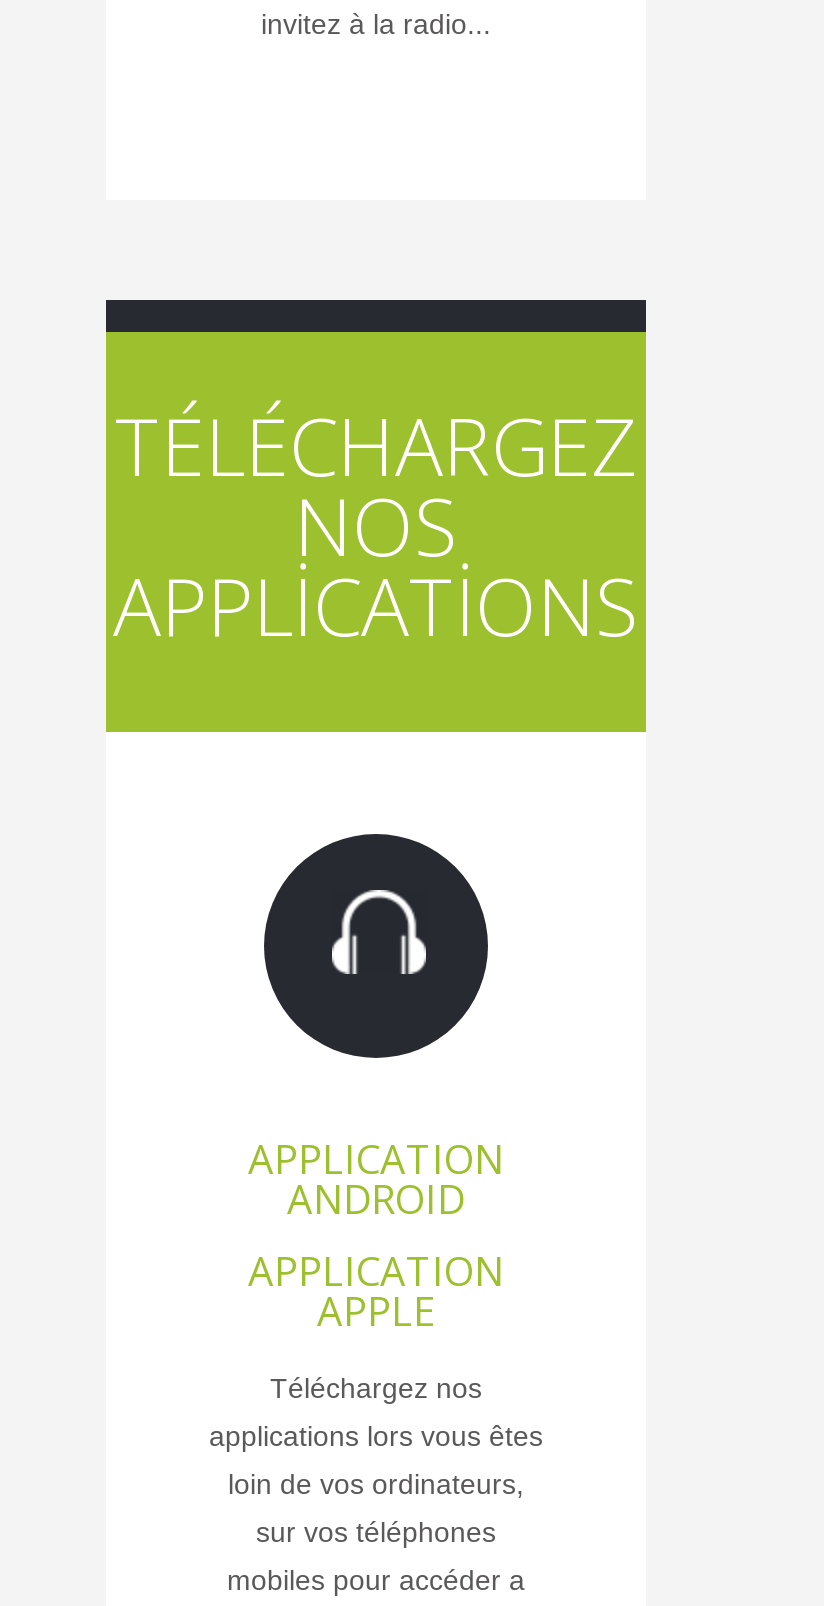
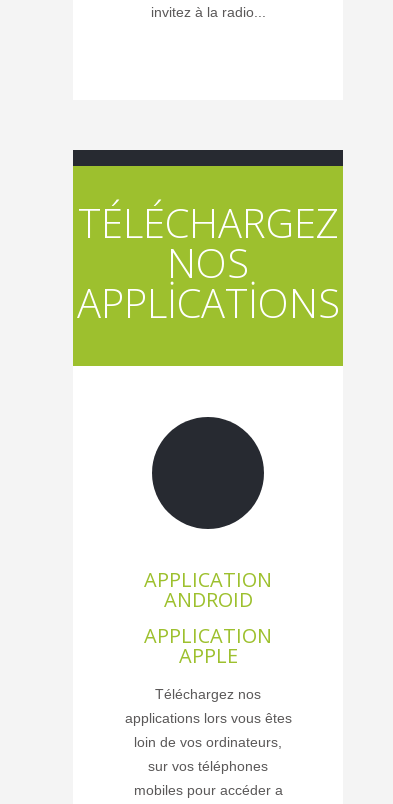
- [image]
